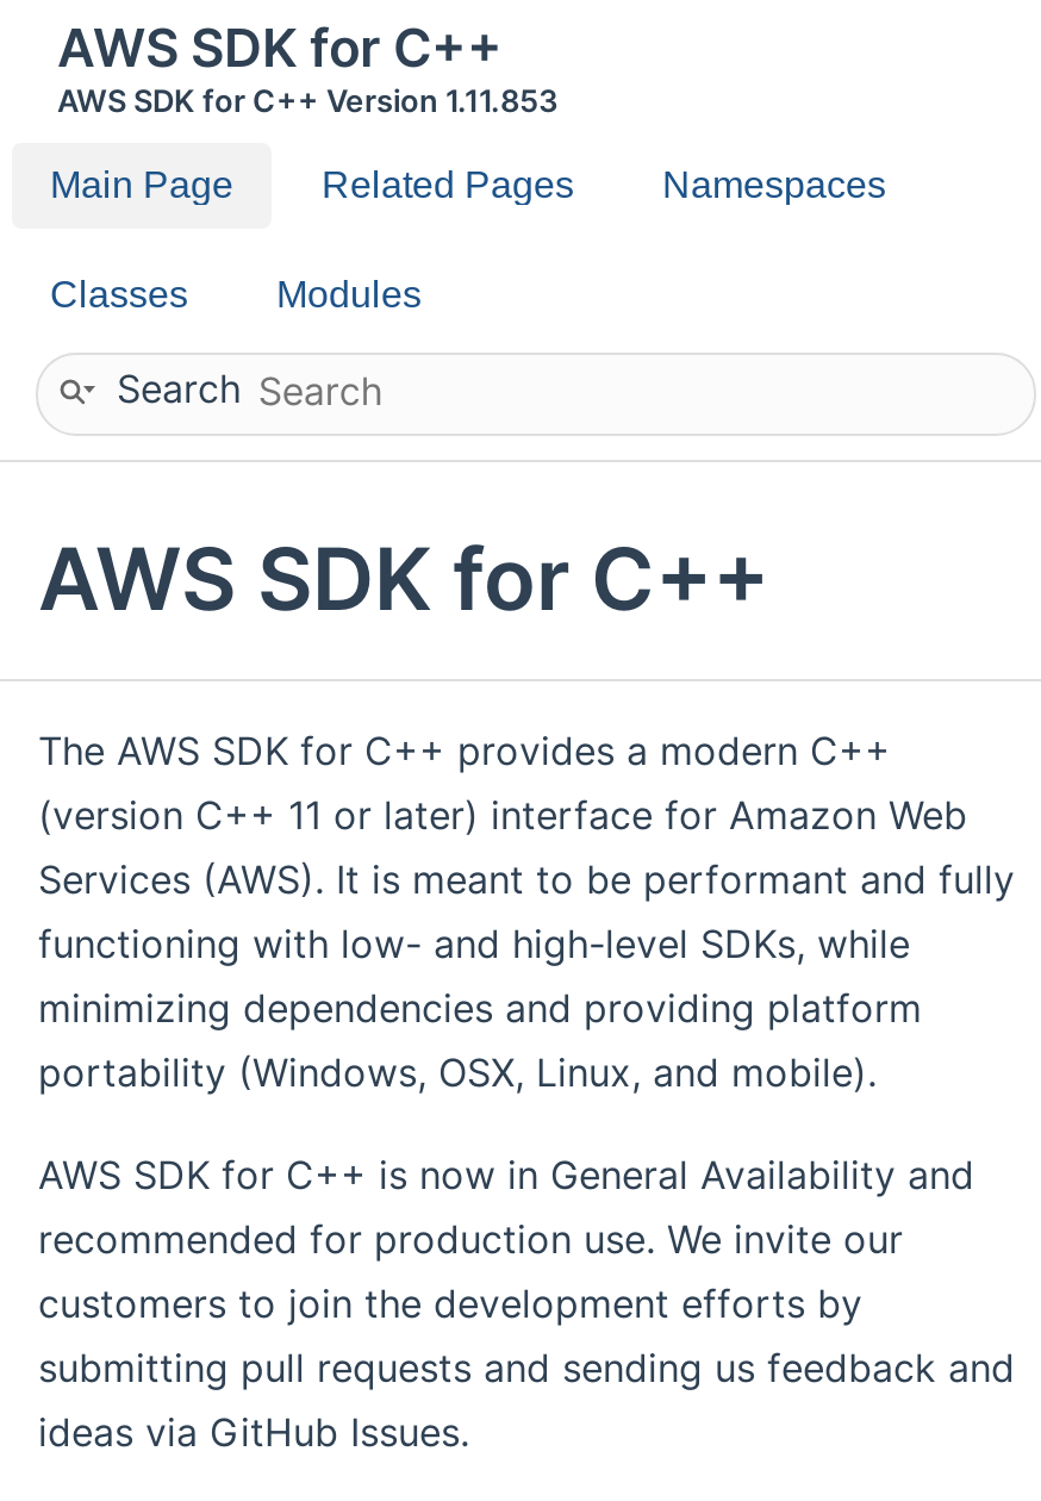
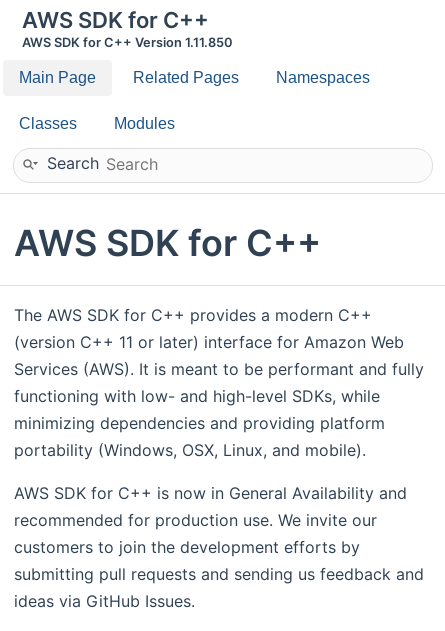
- AWS SDK for C++ Version 1.11.853
+ AWS SDK for C++ Version 1.11.850
